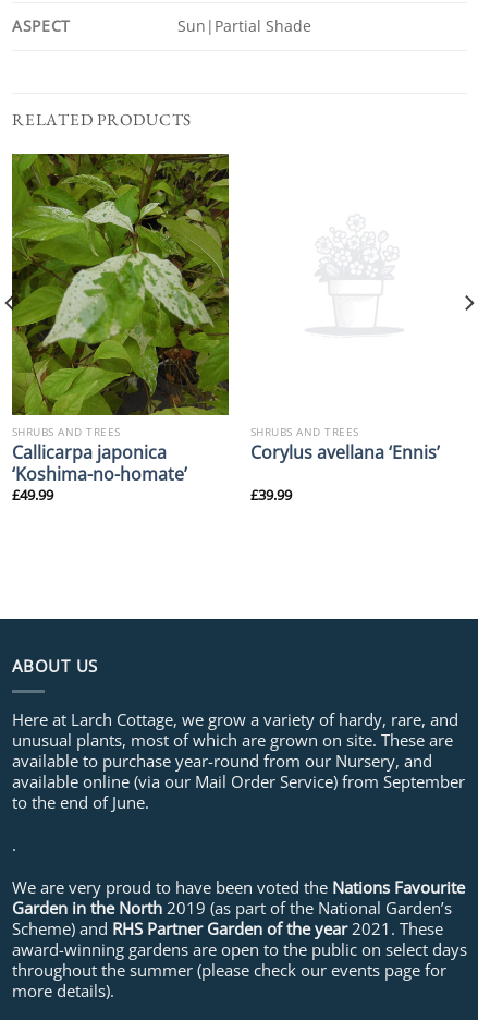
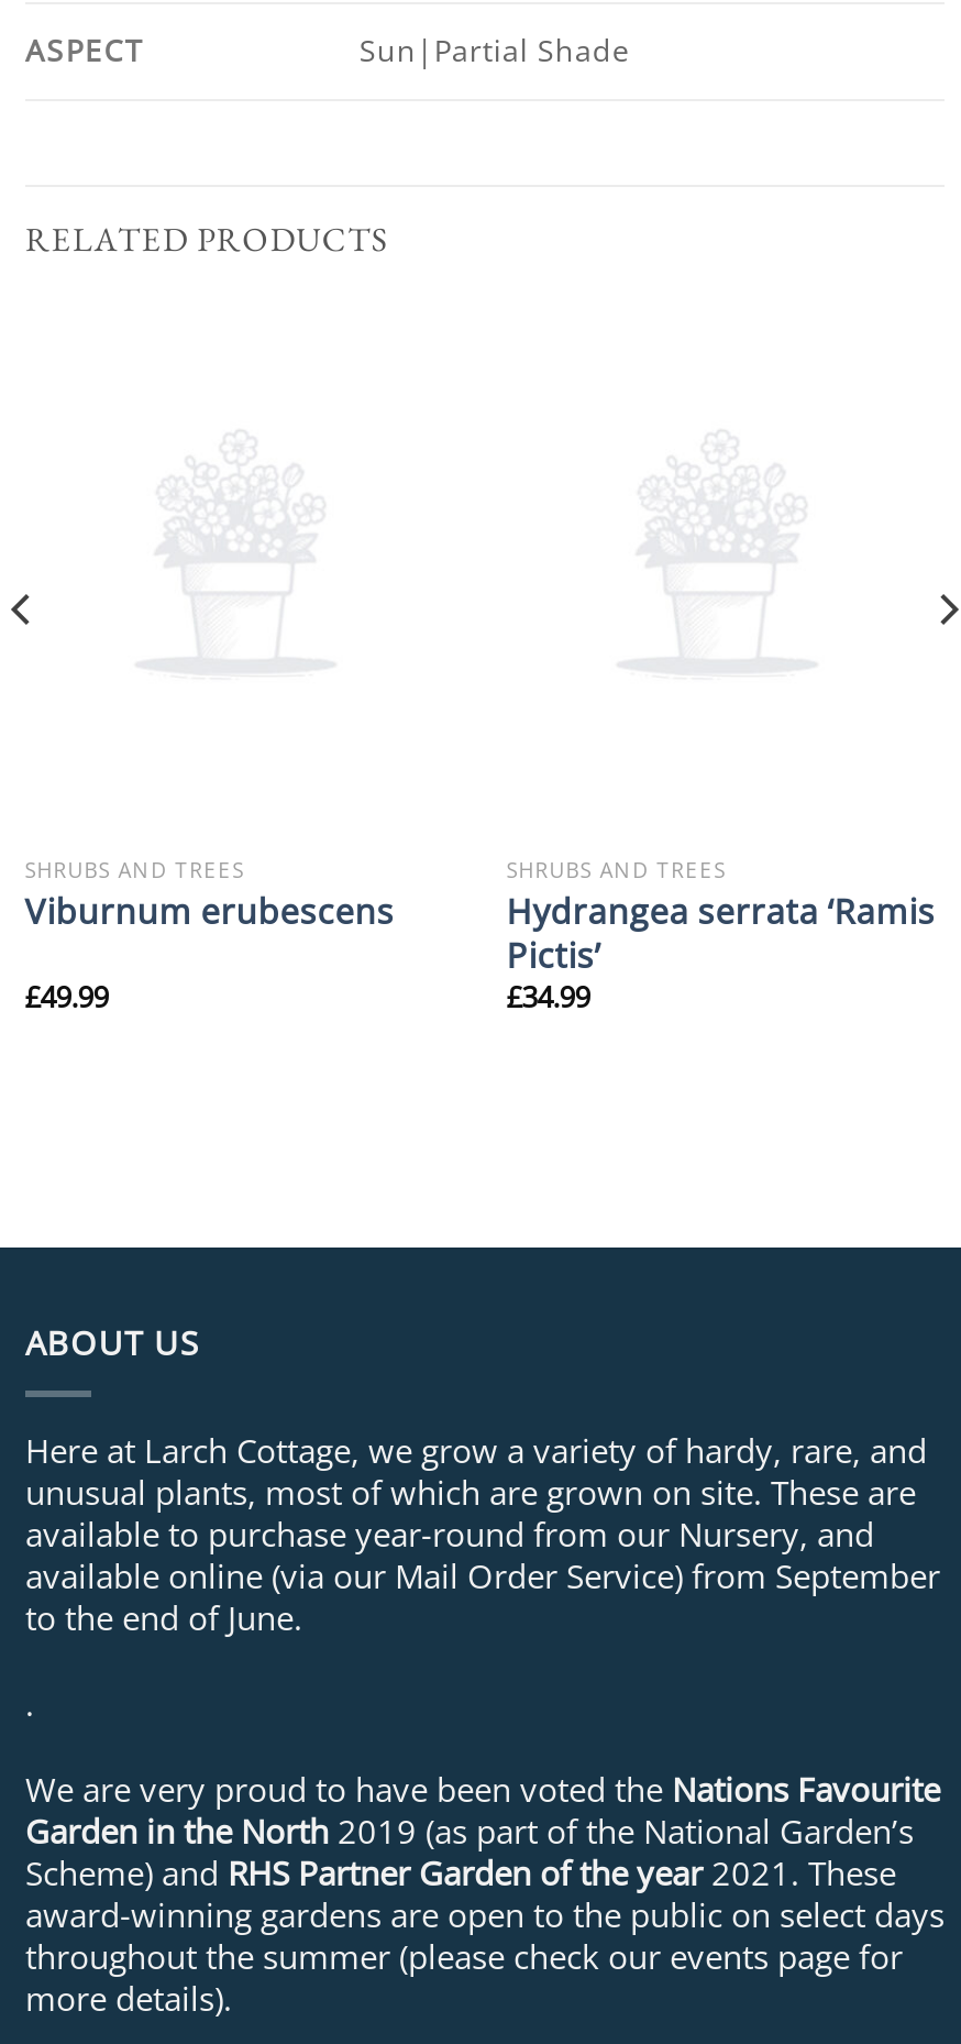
- [image]

- Callicarpa japonica
- ‘Koshima-no-homate’
+ Viburnum erubescens

- Corylus avellana ‘Ennis’
- £39.99
+ Hydrangea serrata ‘Ramis
+ Pictis’
+ £34.99
